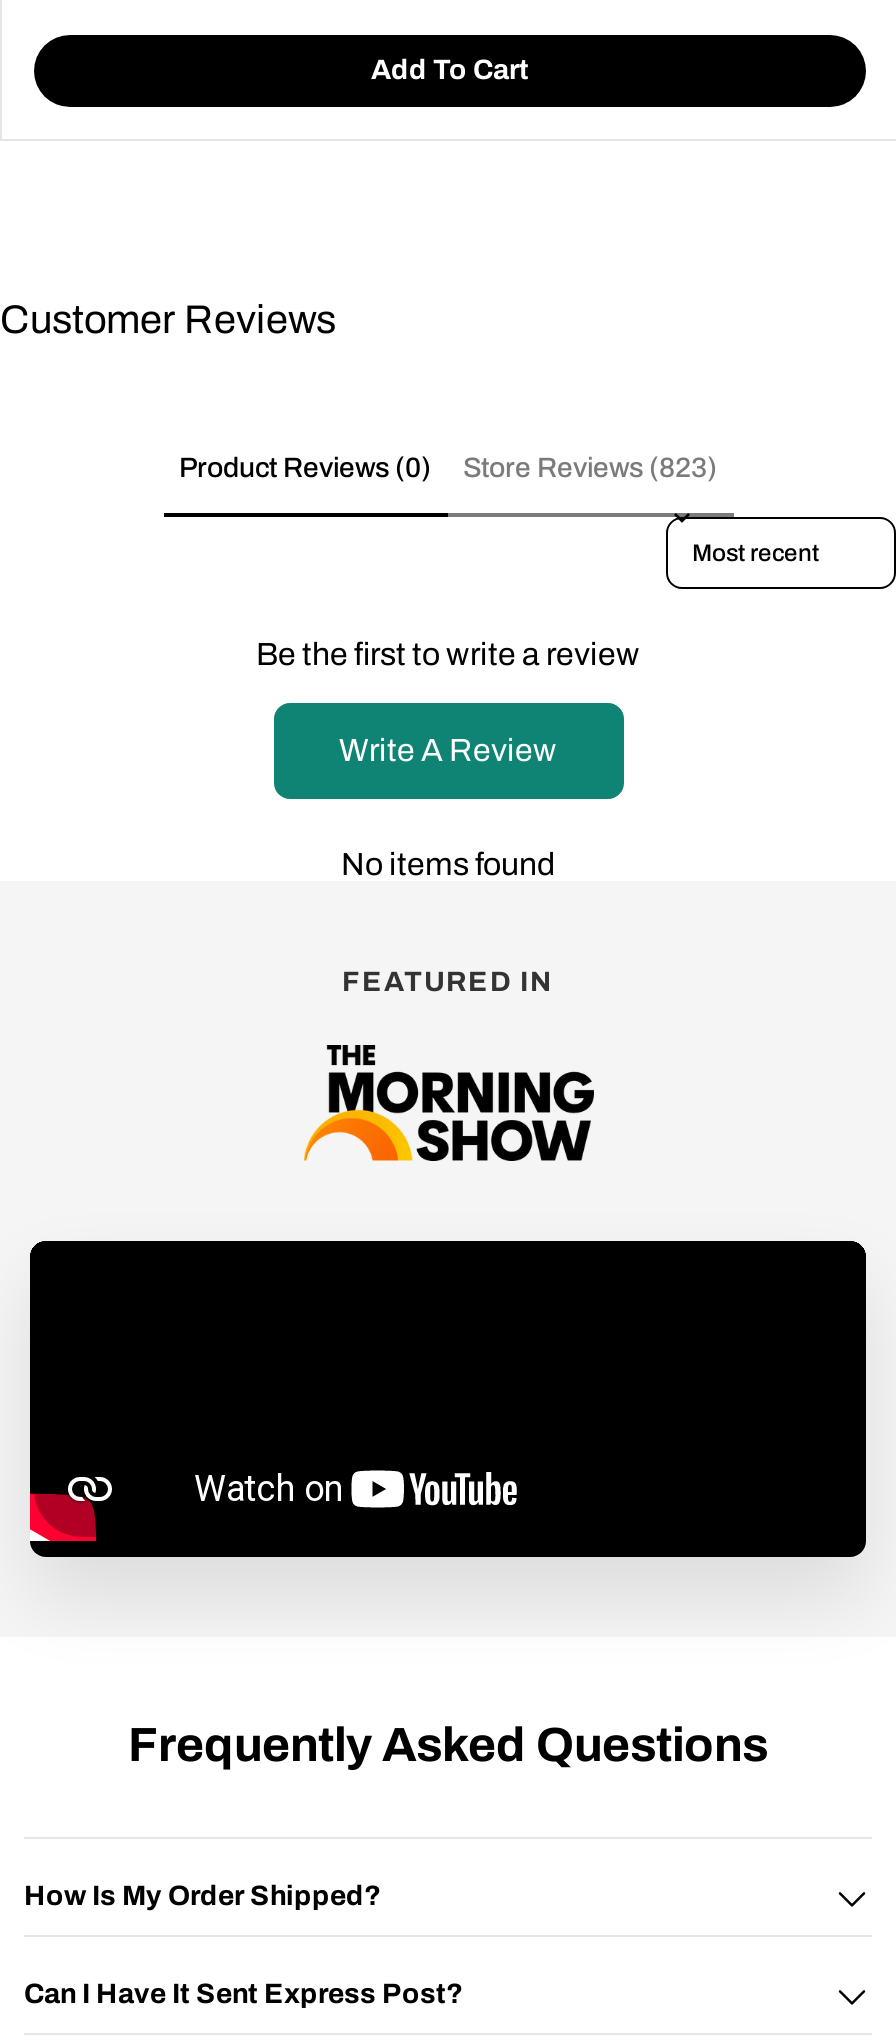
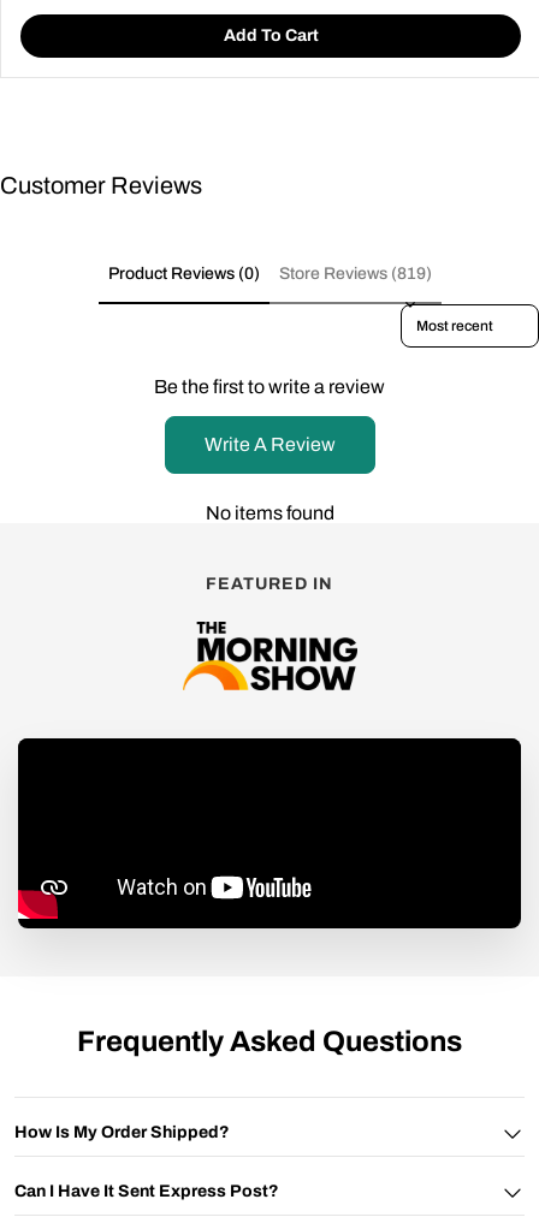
- Store Reviews (823)
+ Store Reviews (819)
